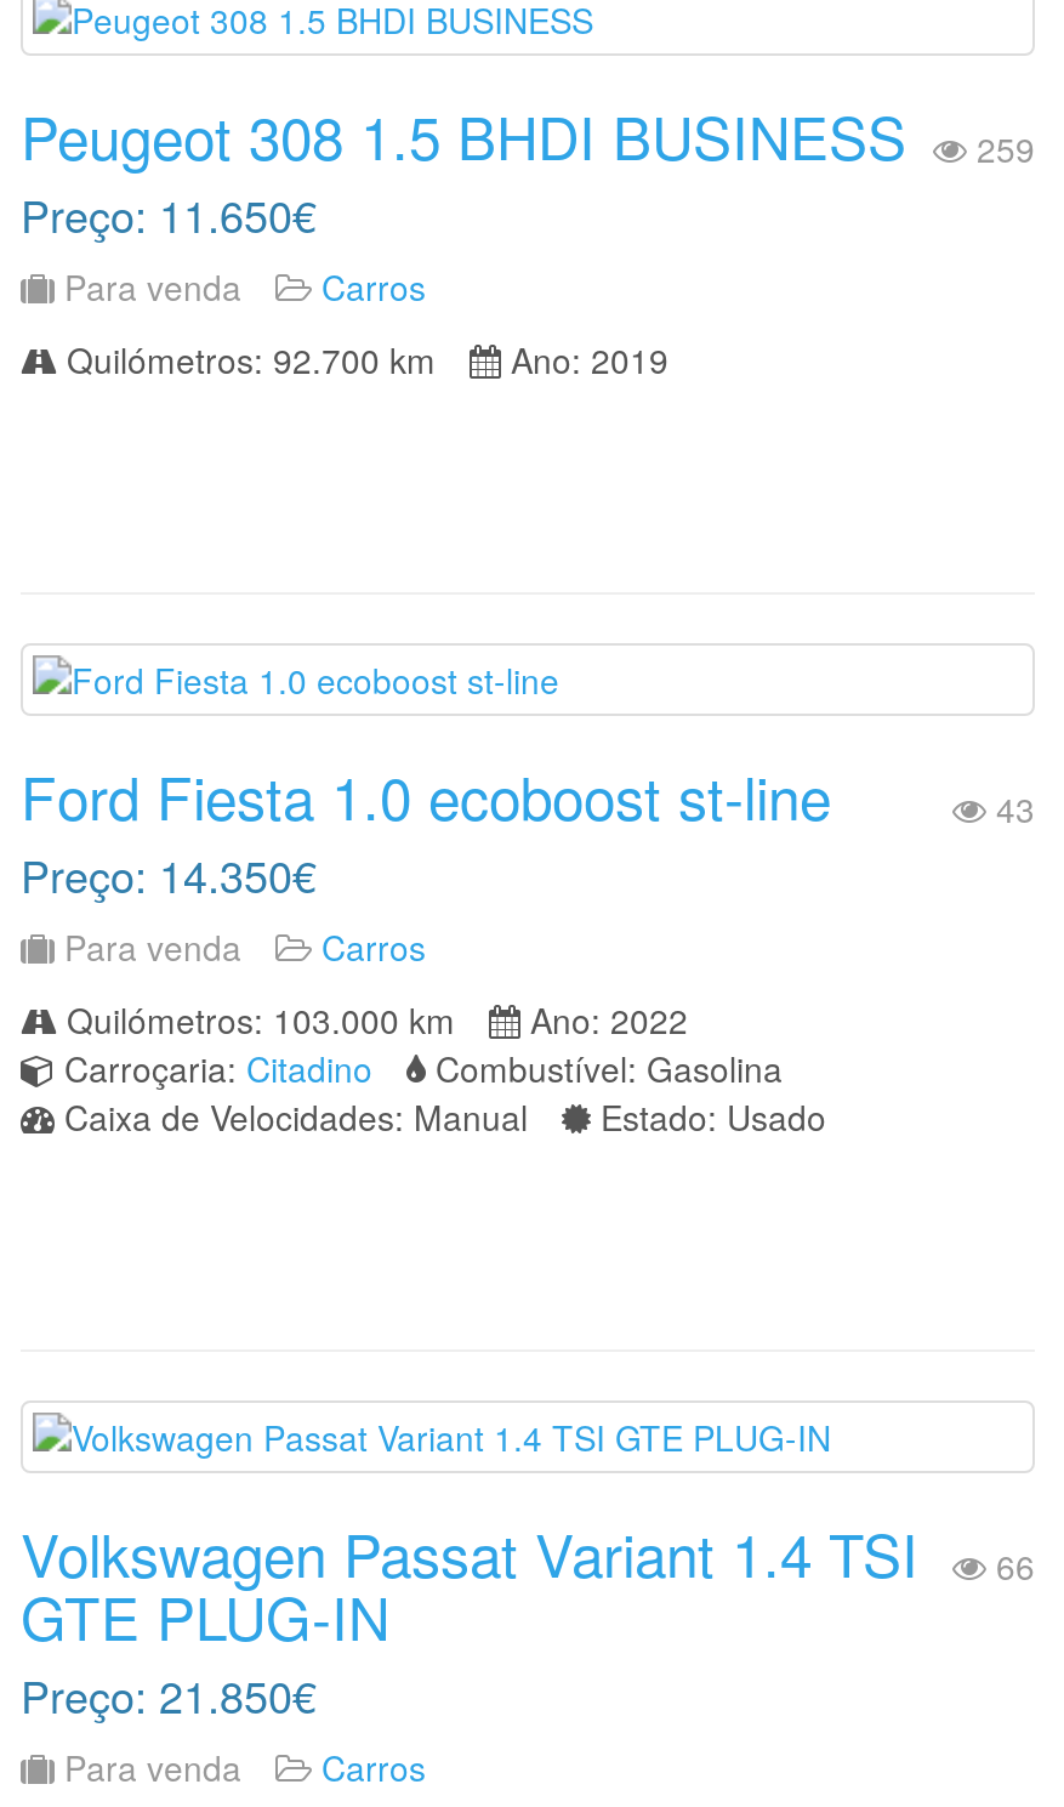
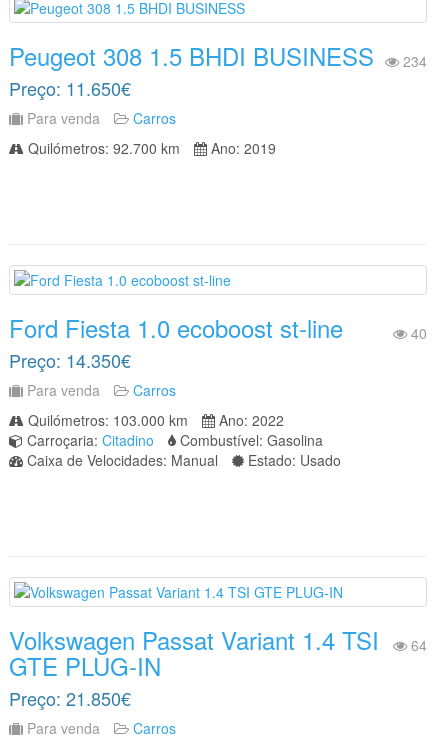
- Peugeot 308 1.5 BHDI BUSINESS 259
+ Peugeot 308 1.5 BHDI BUSINESS 234

- 43
+ 40

- Volkswagen Passat Variant 1.4 TSI 66
+ Volkswagen Passat Variant 1.4 TSI 64
